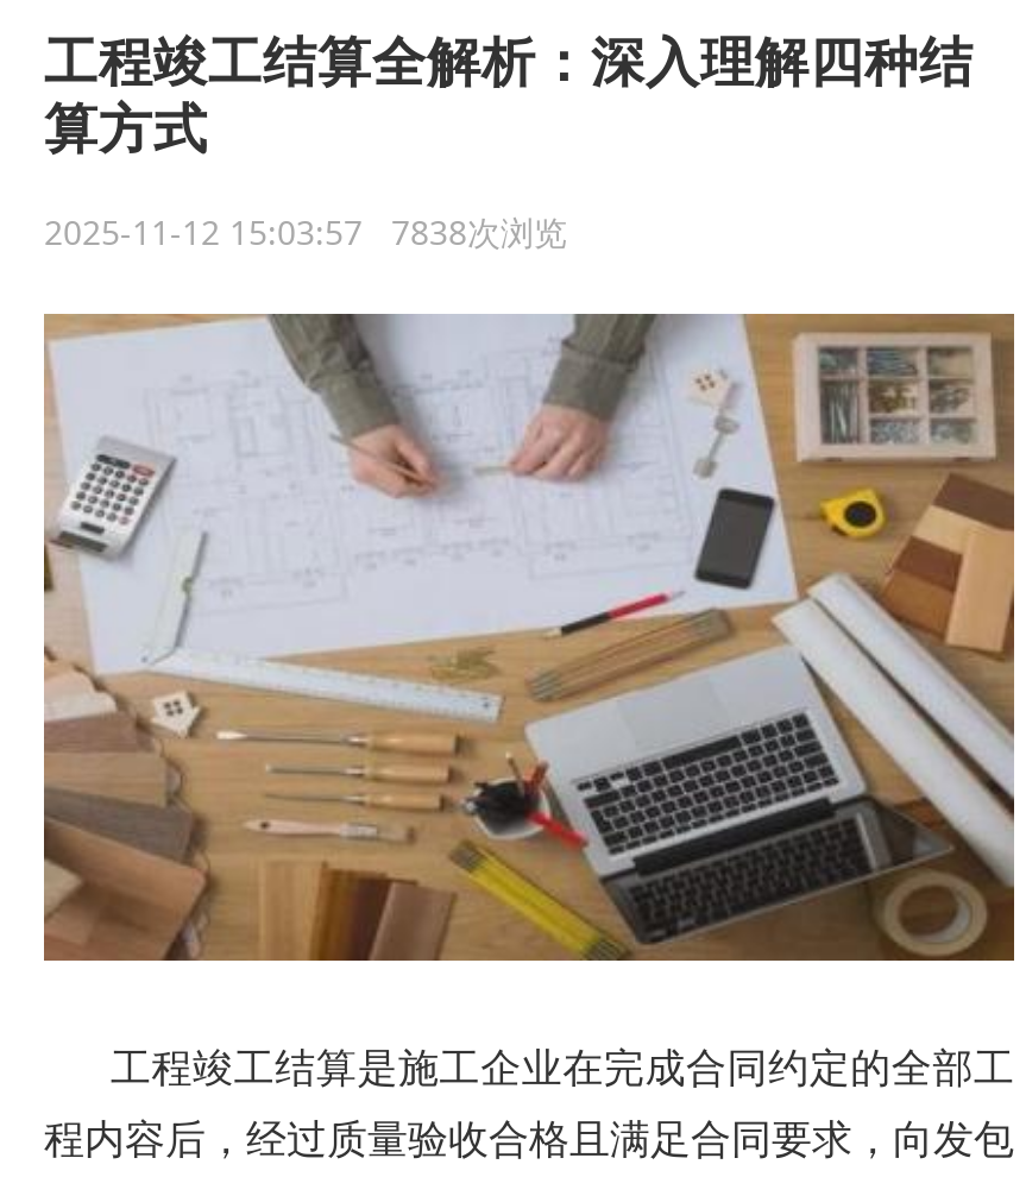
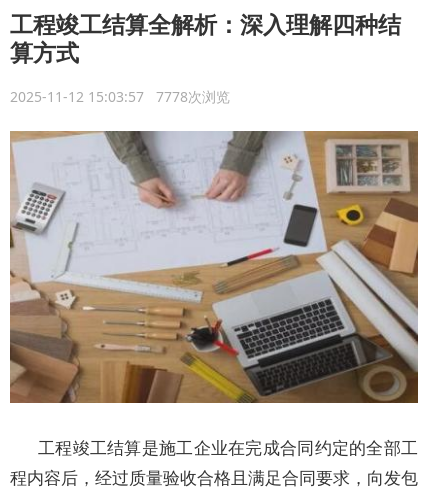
- 2025-11-12 15:03:57 7838次浏览
+ 2025-11-12 15:03:57 7778次浏览
